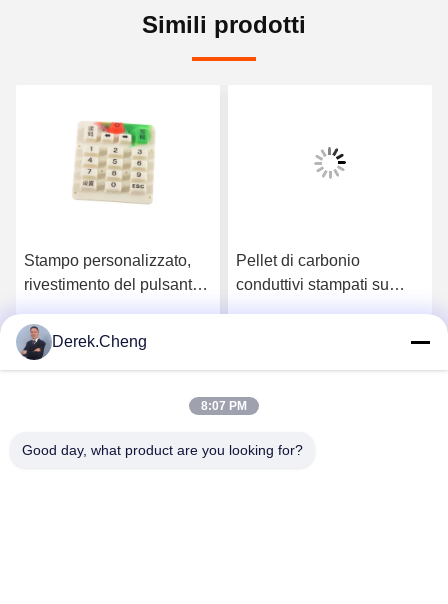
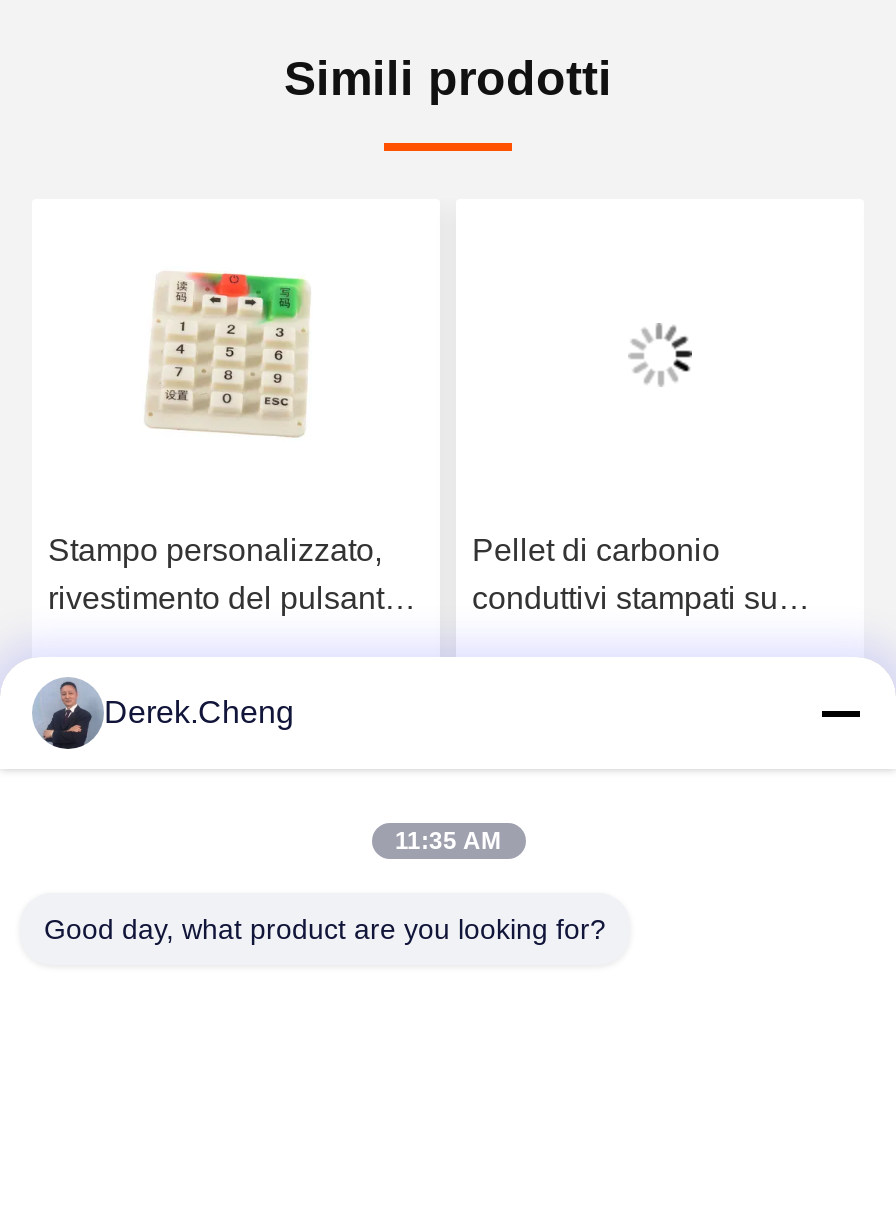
- 8:07 PM
+ 11:35 AM
